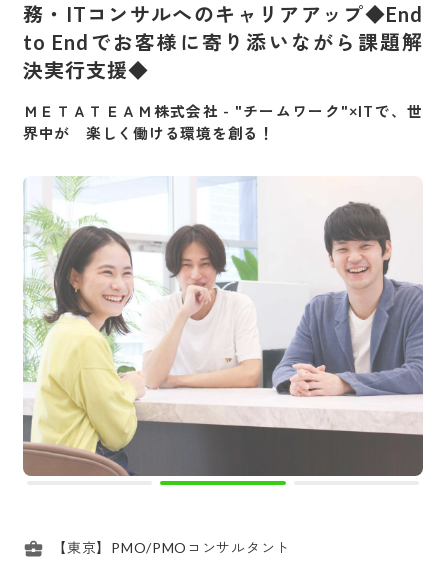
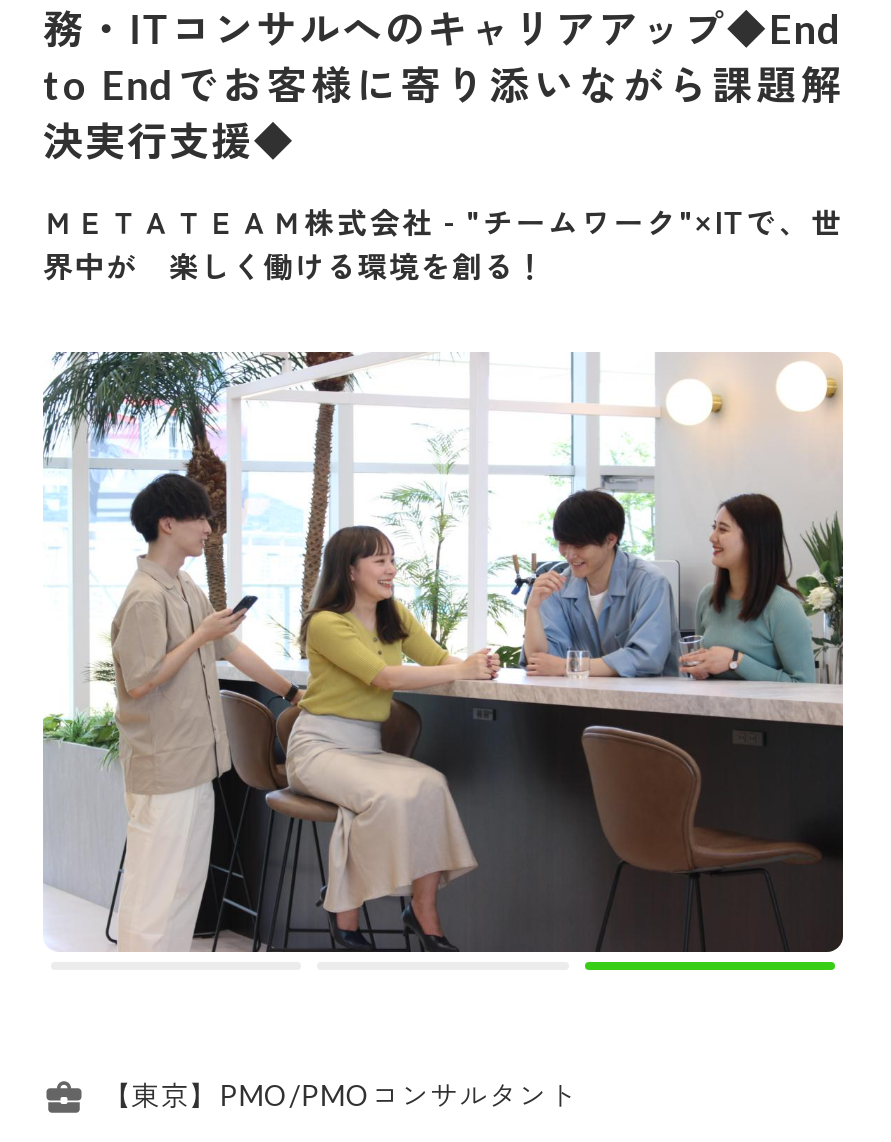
- [image]
+ [image]
